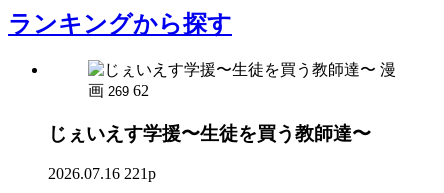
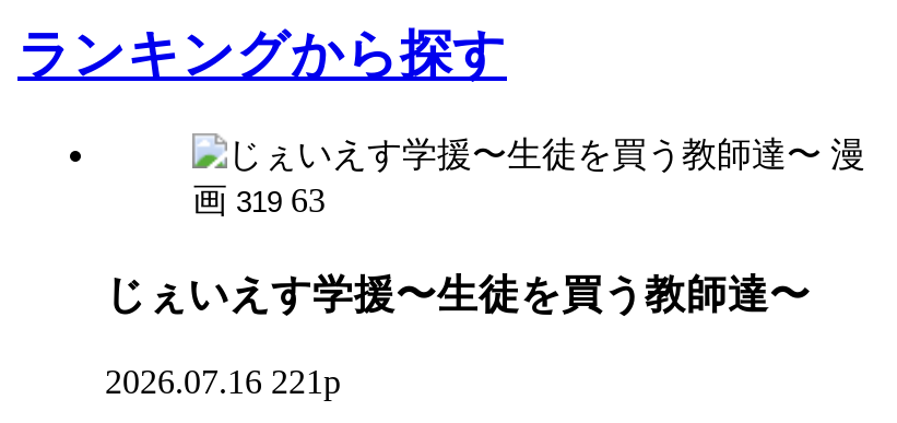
- 画 269 62
+ 画 319 63
